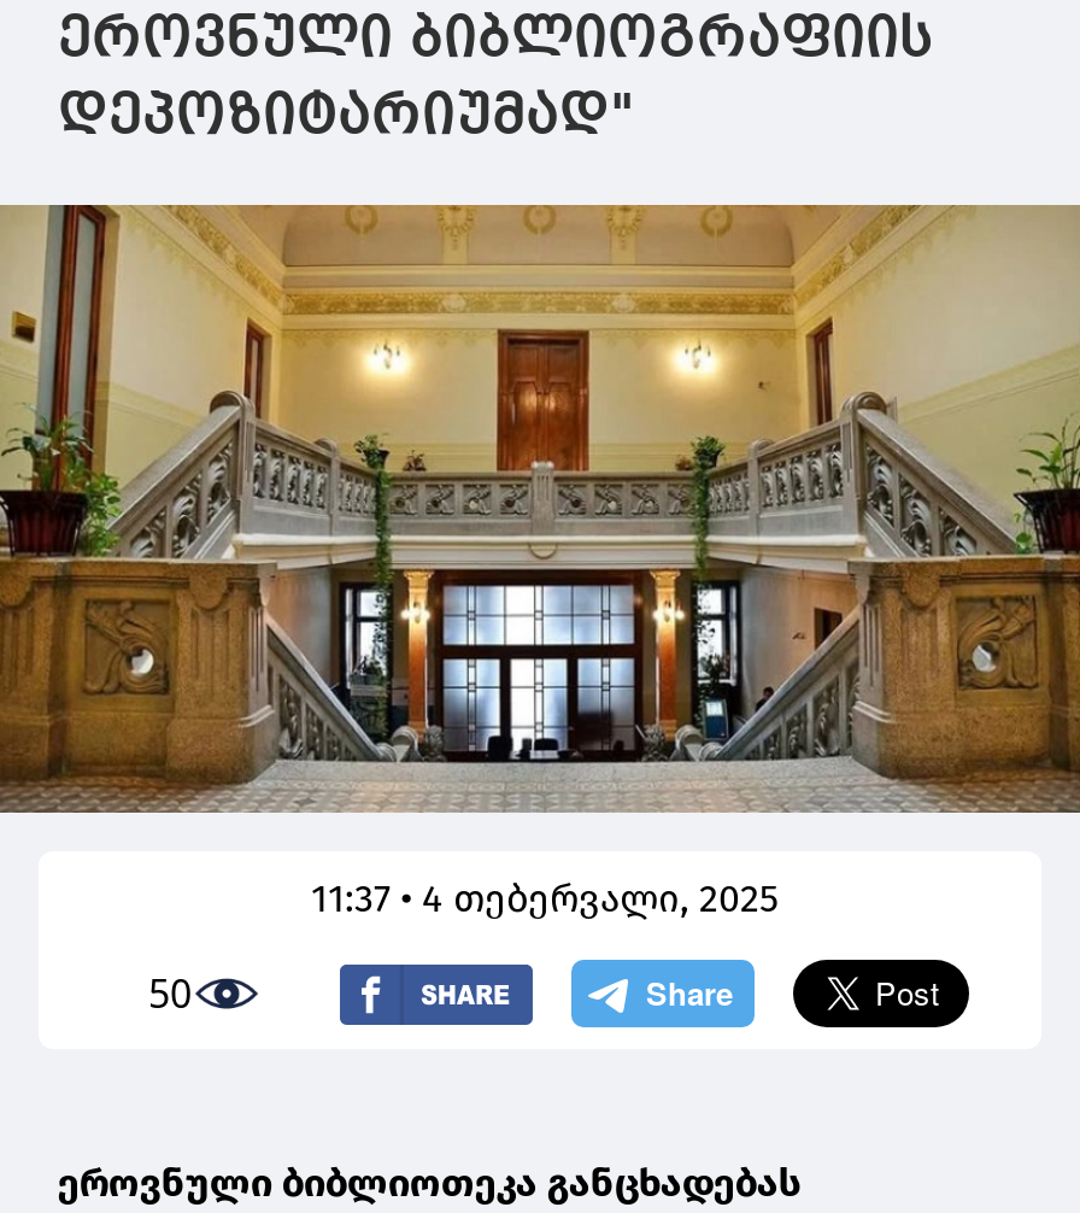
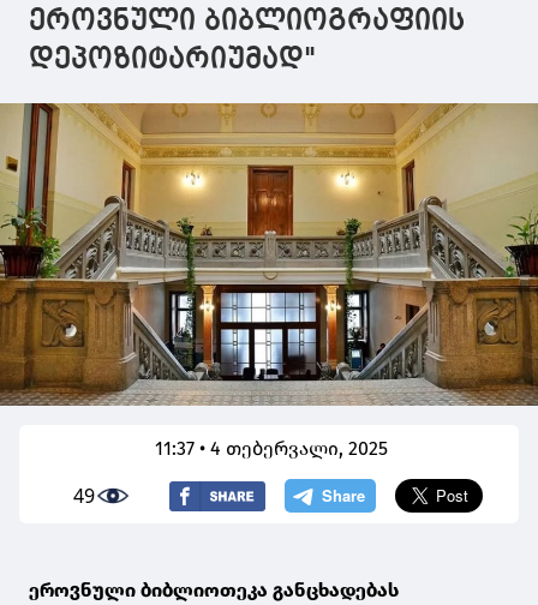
- 50
+ 49
